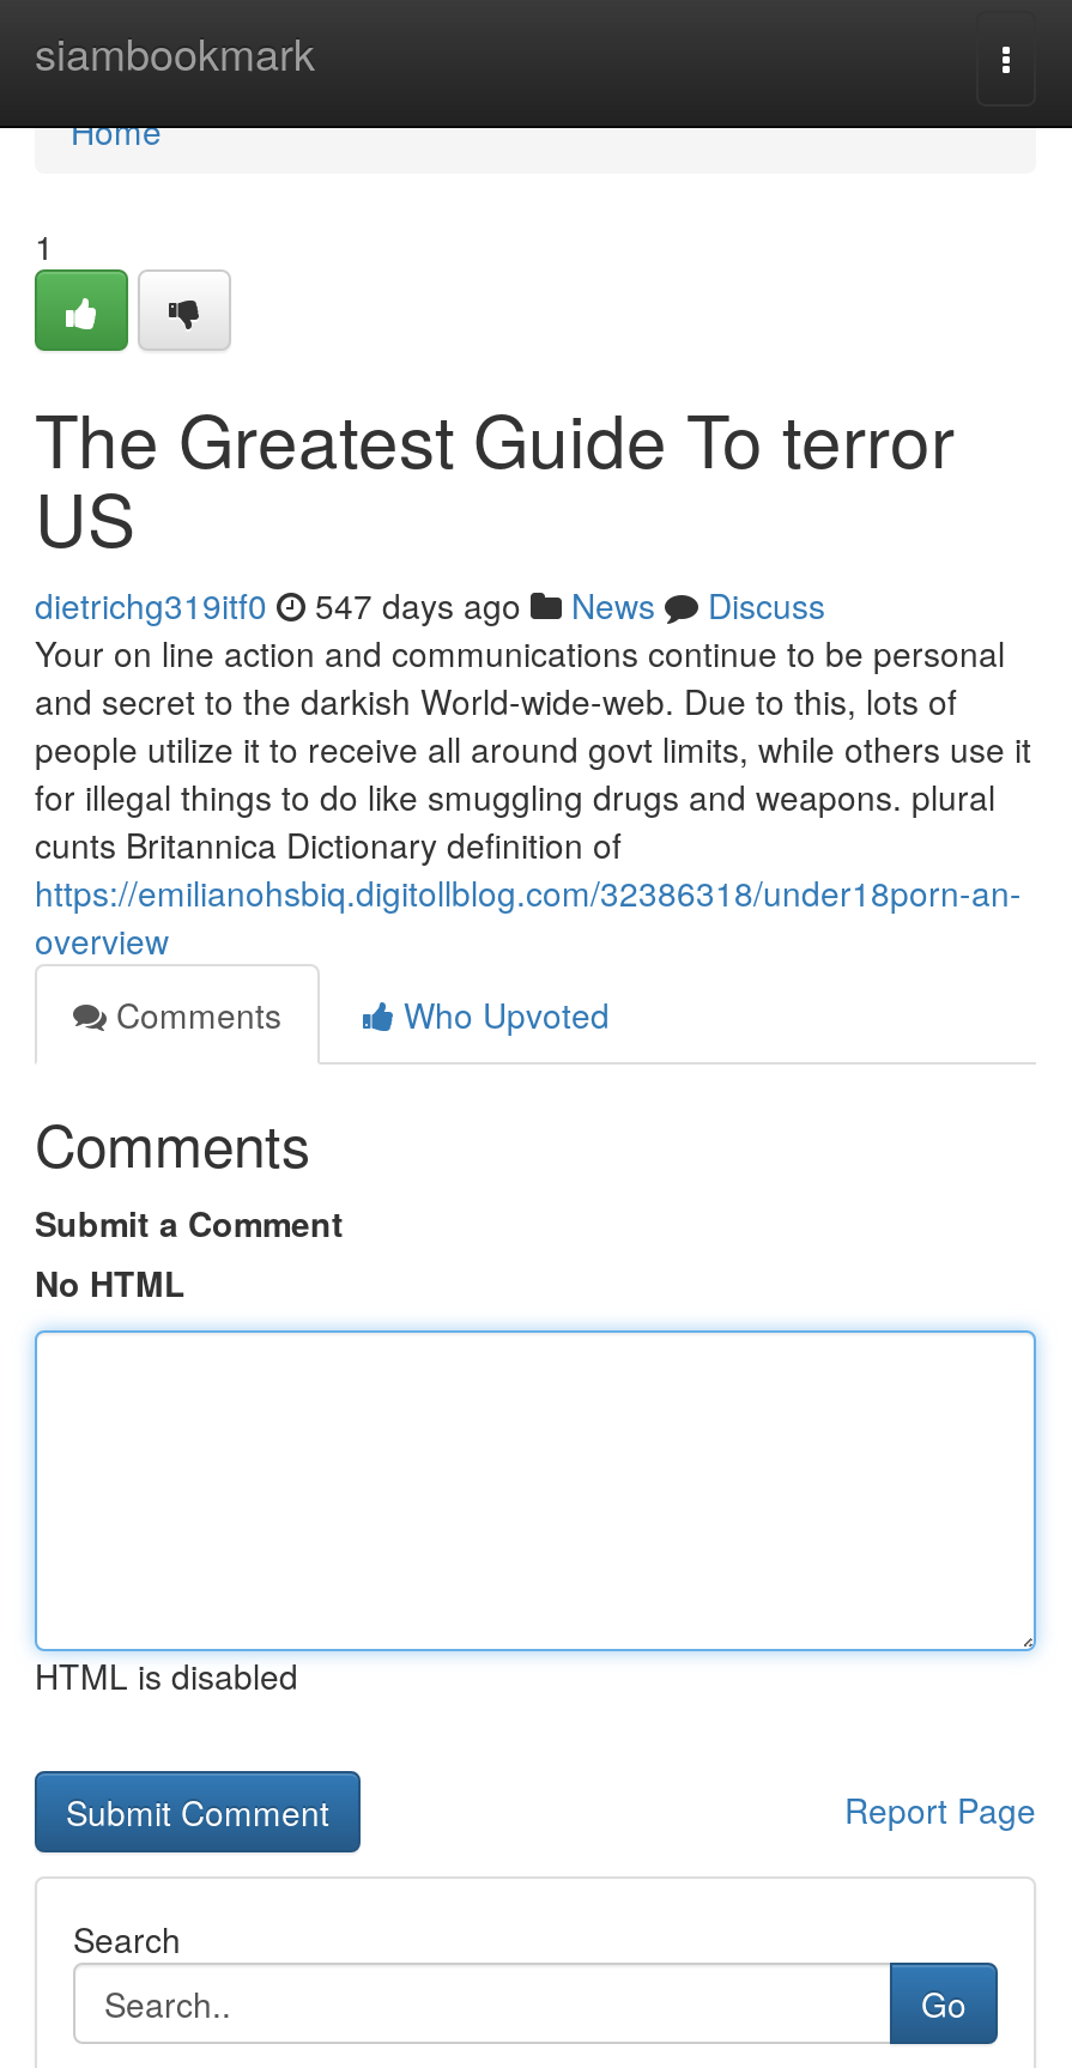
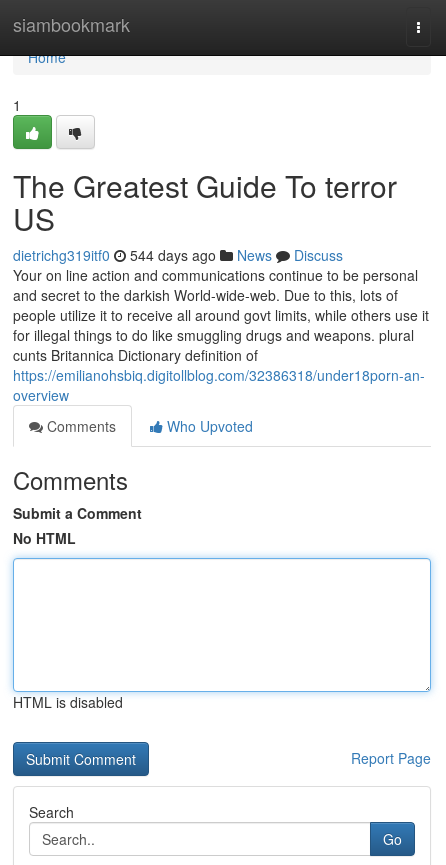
- dietrichg319itf0 547 days ago News Discuss
+ dietrichg319itf0 544 days ago News Discuss
